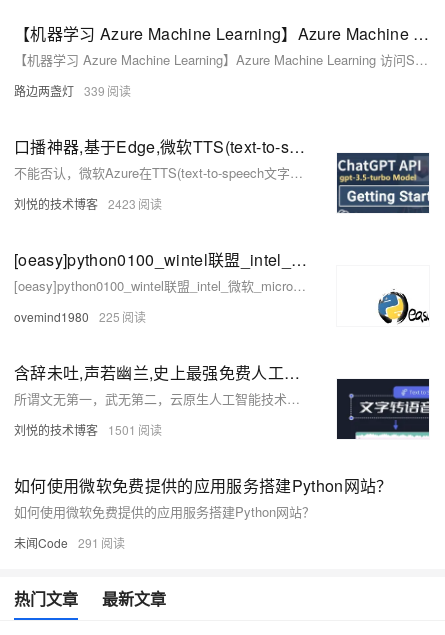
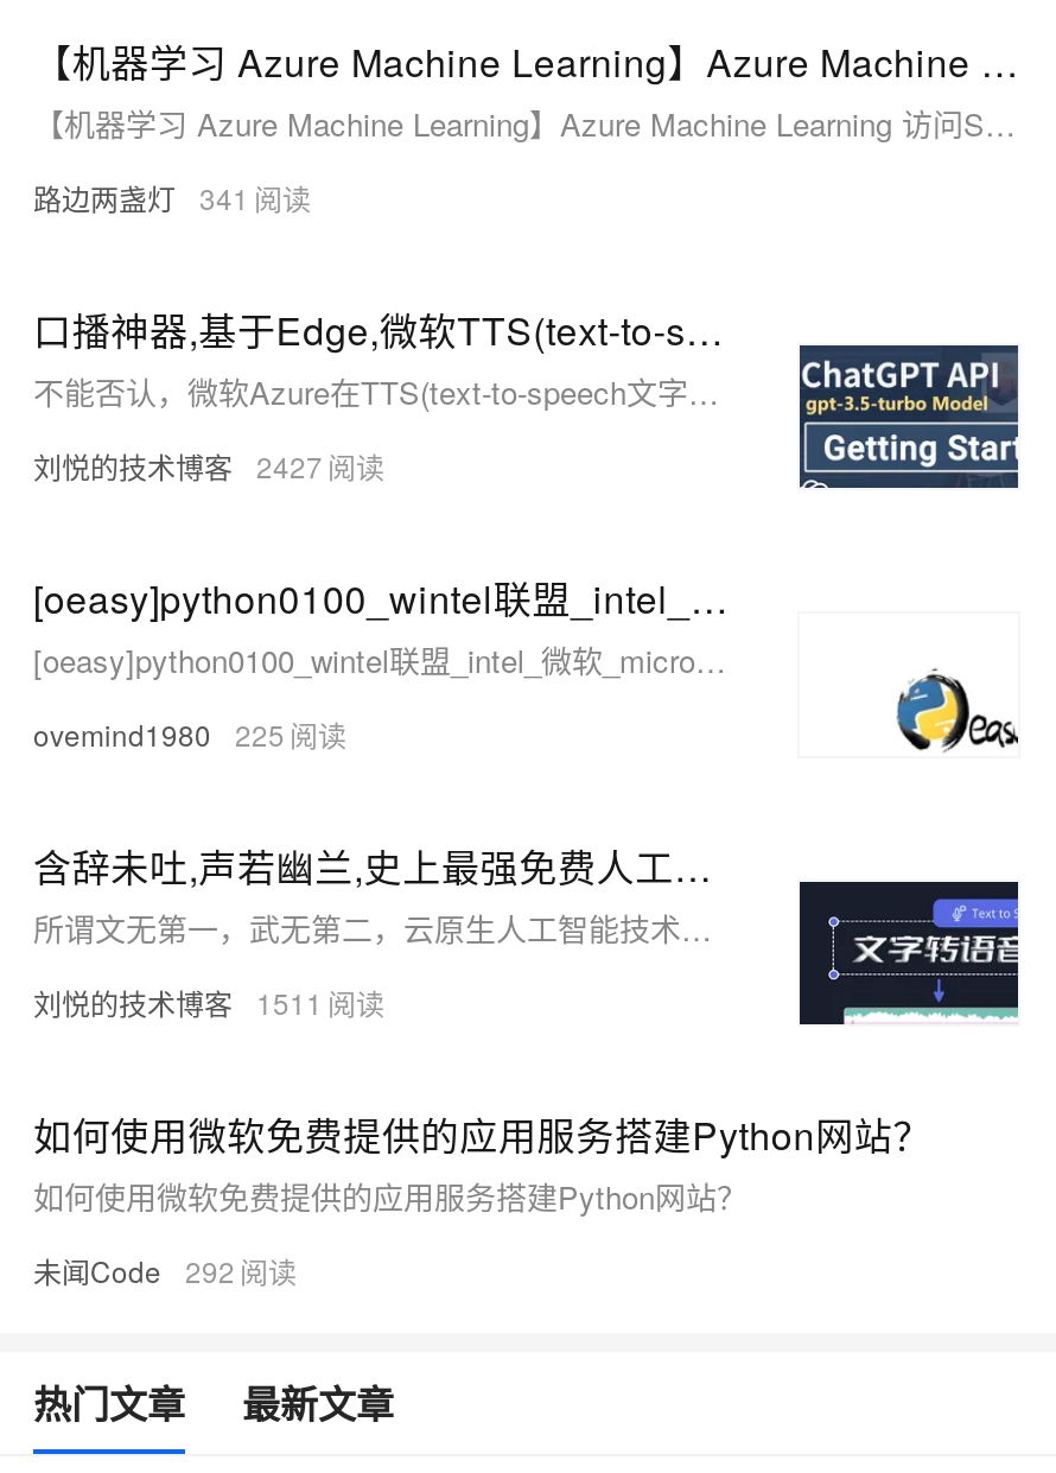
- 路边两盏灯 339
+ 路边两盏灯 341

- 刘悦的技术博客 2423
+ 刘悦的技术博客 2427

- 刘悦的技术博客 1501
+ 刘悦的技术博客 1511

- 未闻Code 291
+ 未闻Code 292
